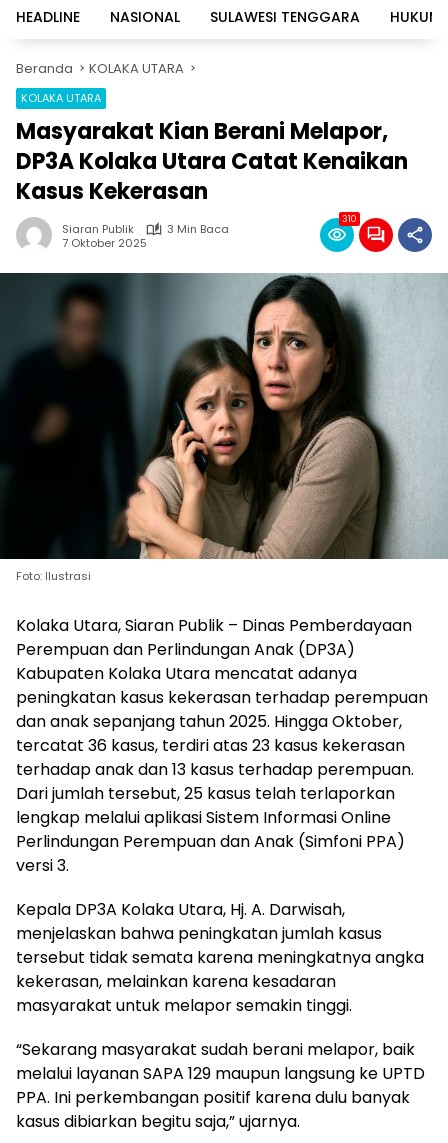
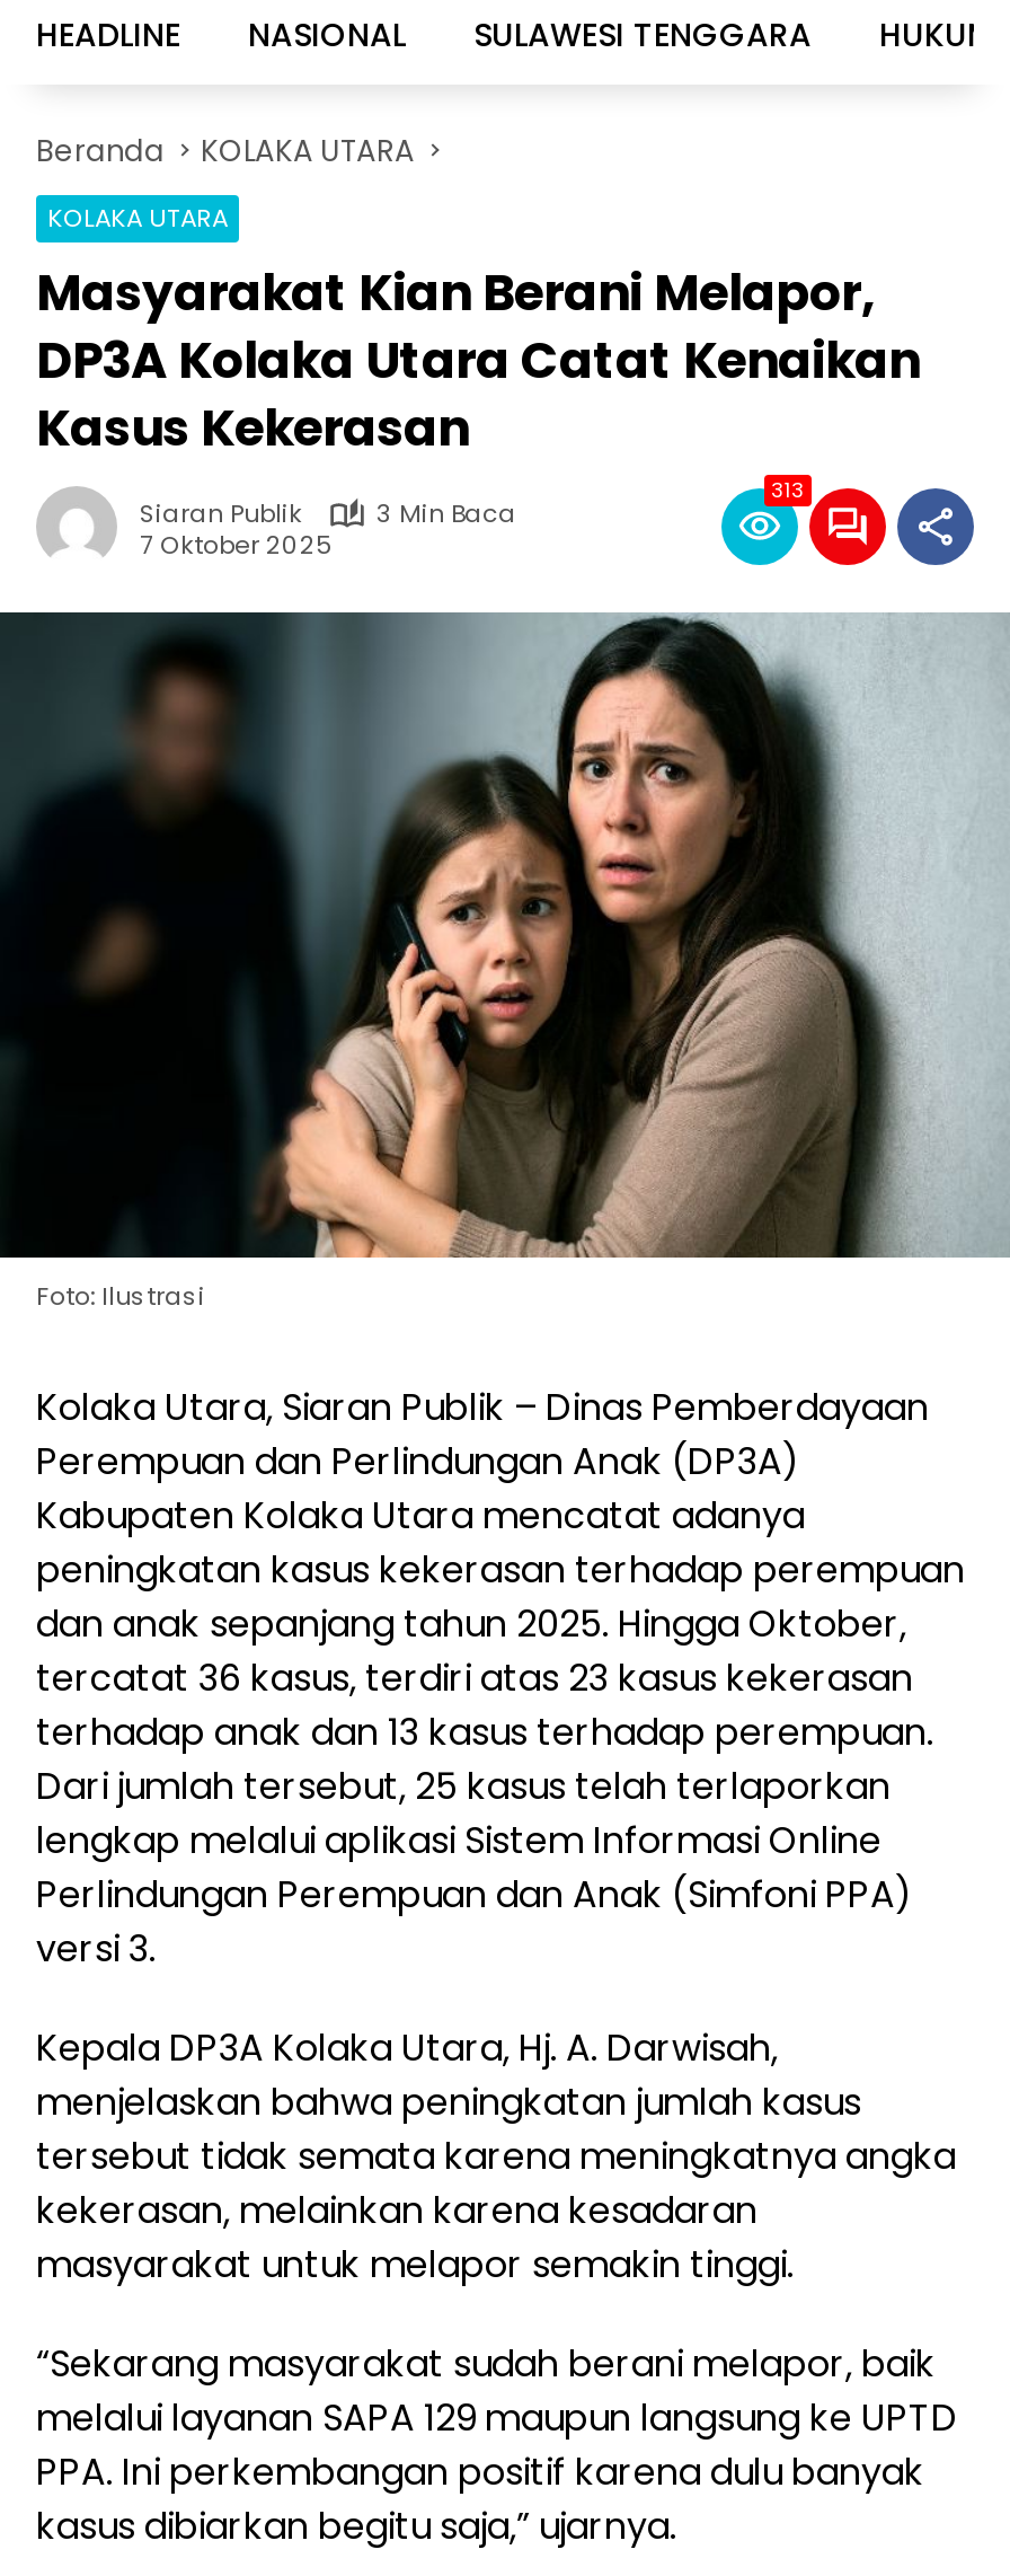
- 310
+ 313
